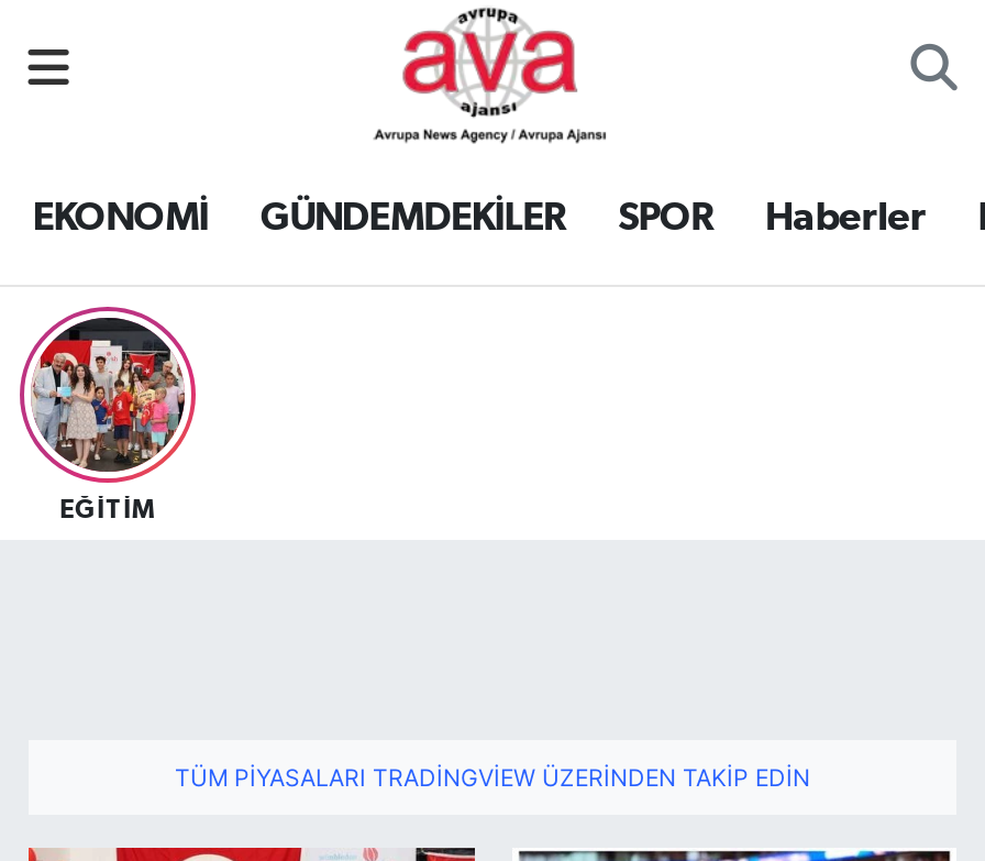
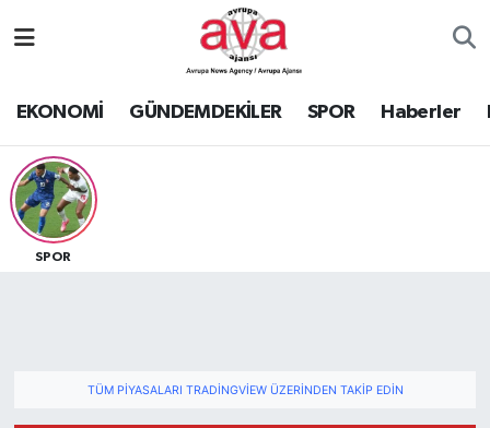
- [image]
- EĞİTİM
+ [image]
+ SPOR
